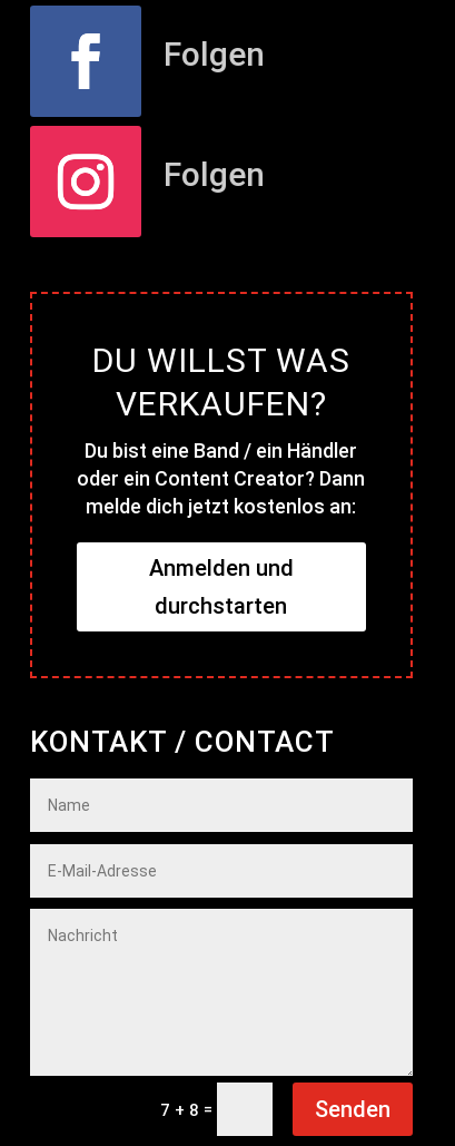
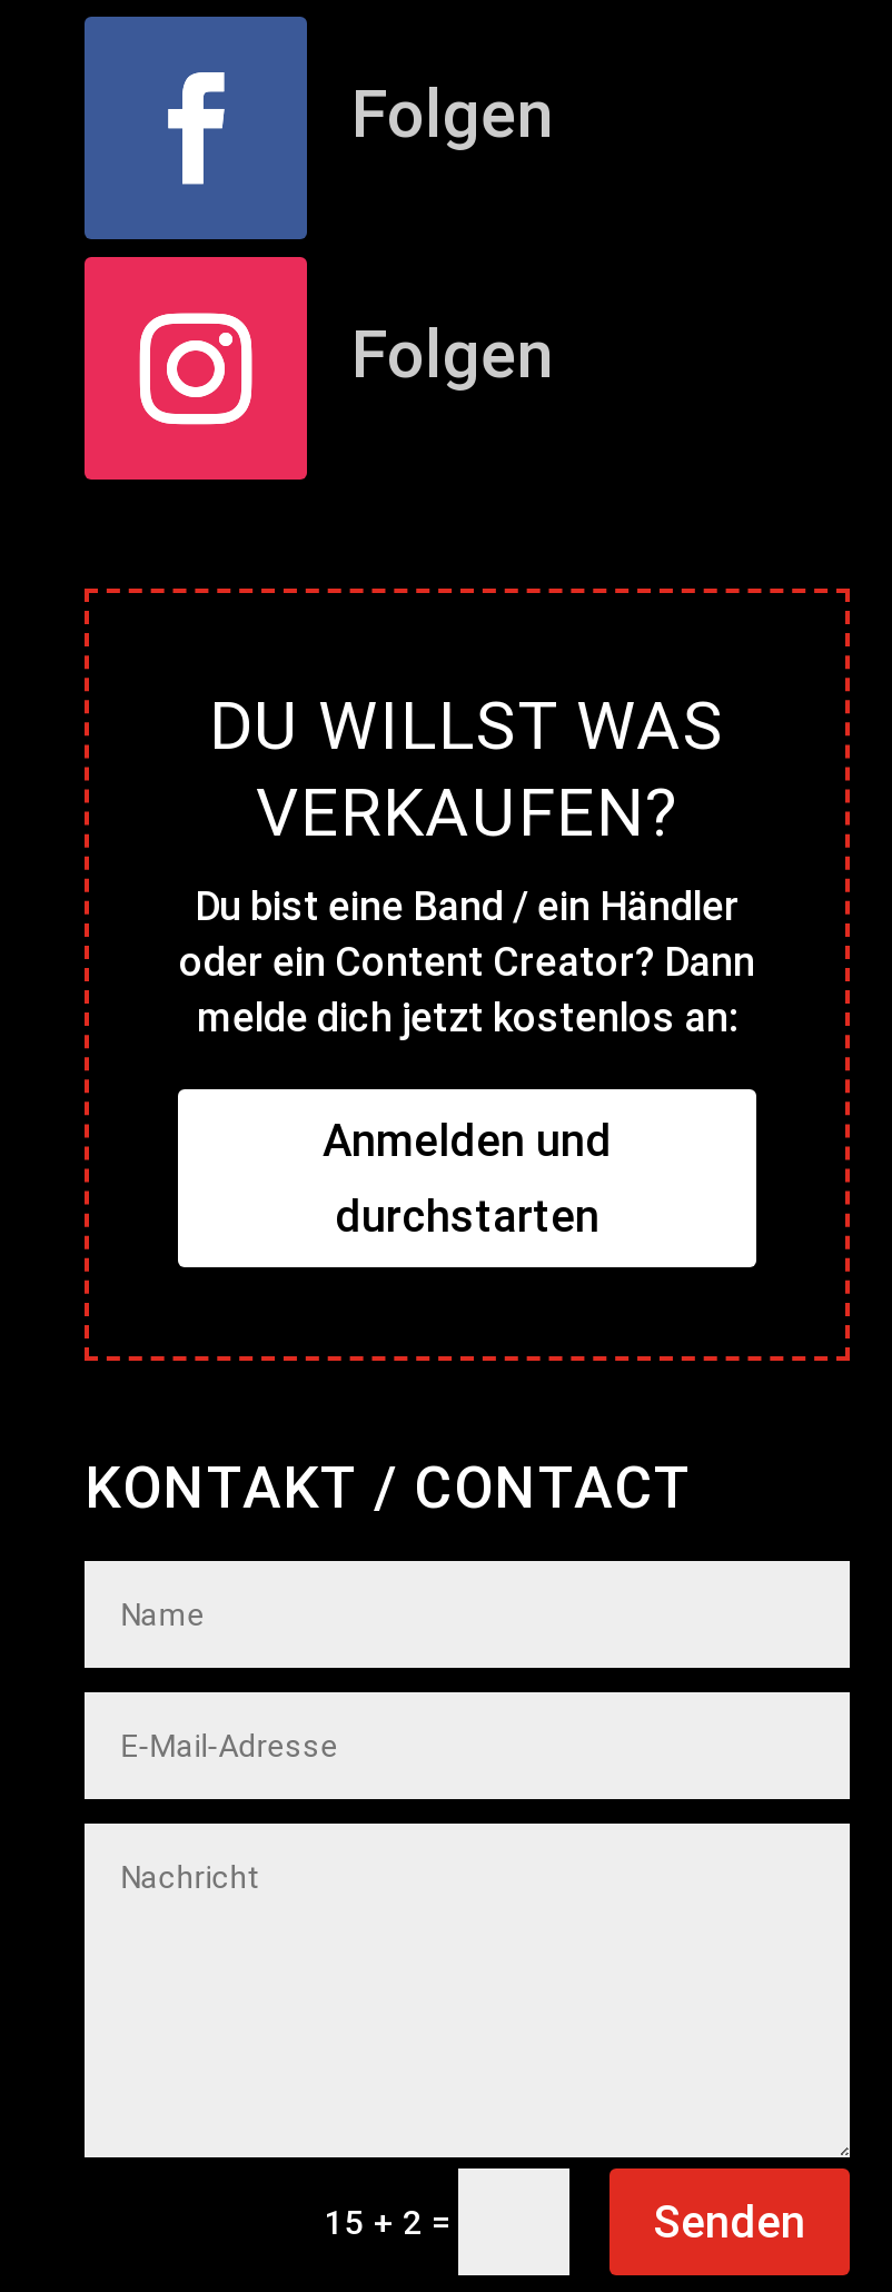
- 7 + 8 =
+ 15 + 2 =
